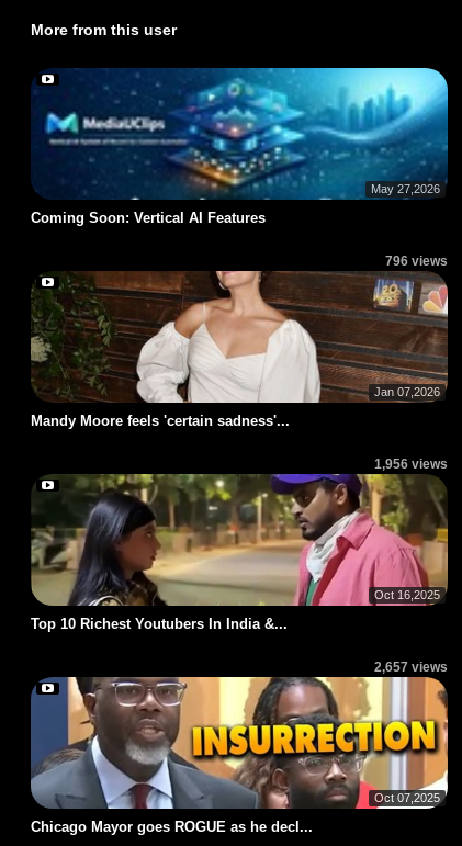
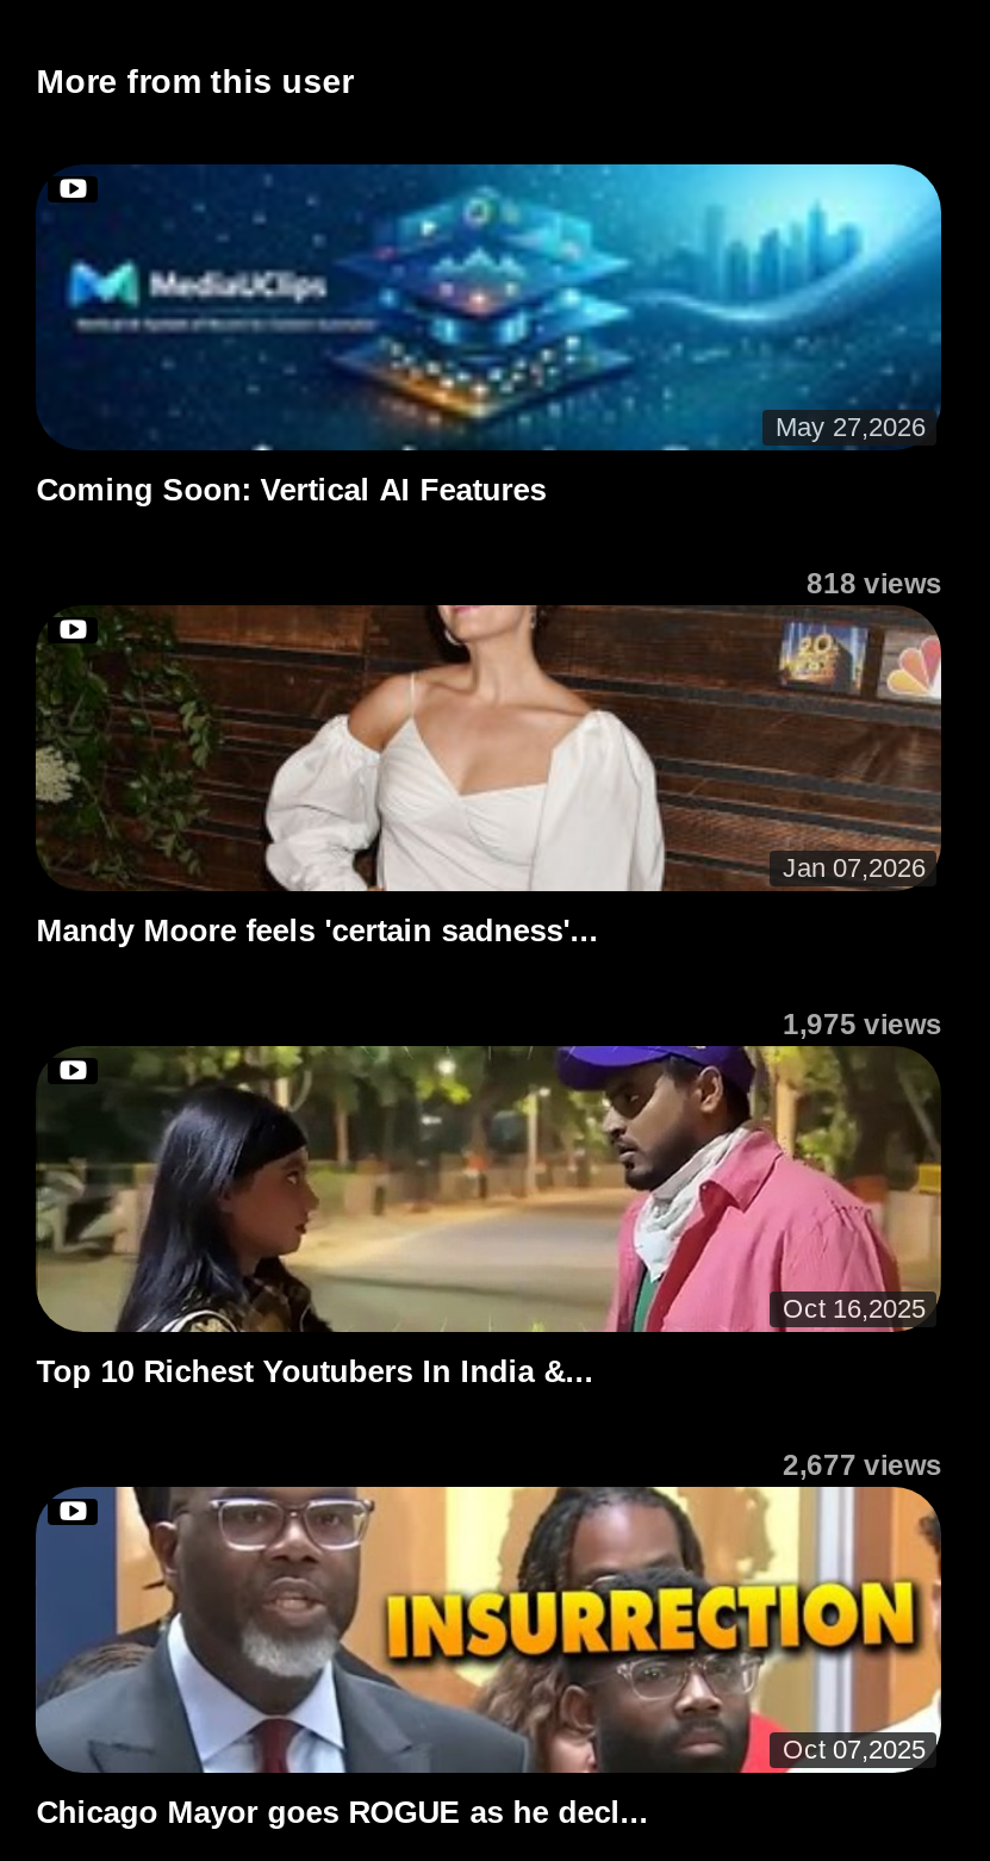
- 796 views
+ 818 views

- 1,956 views
+ 1,975 views

- 2,657 views
+ 2,677 views
